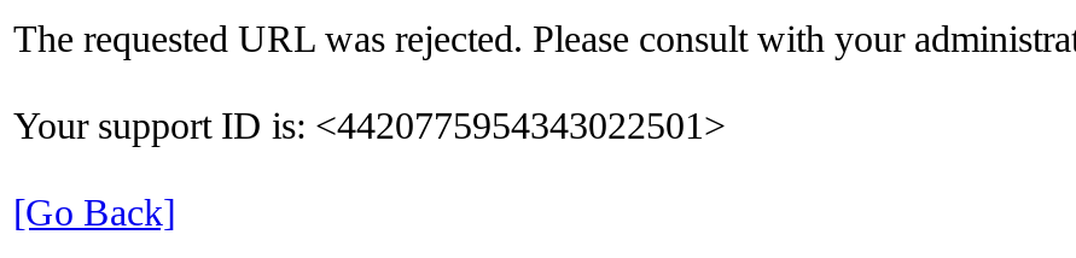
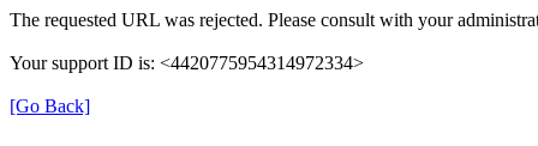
- Your support ID is: <4420775954343022501>
+ Your support ID is: <4420775954314972334>
